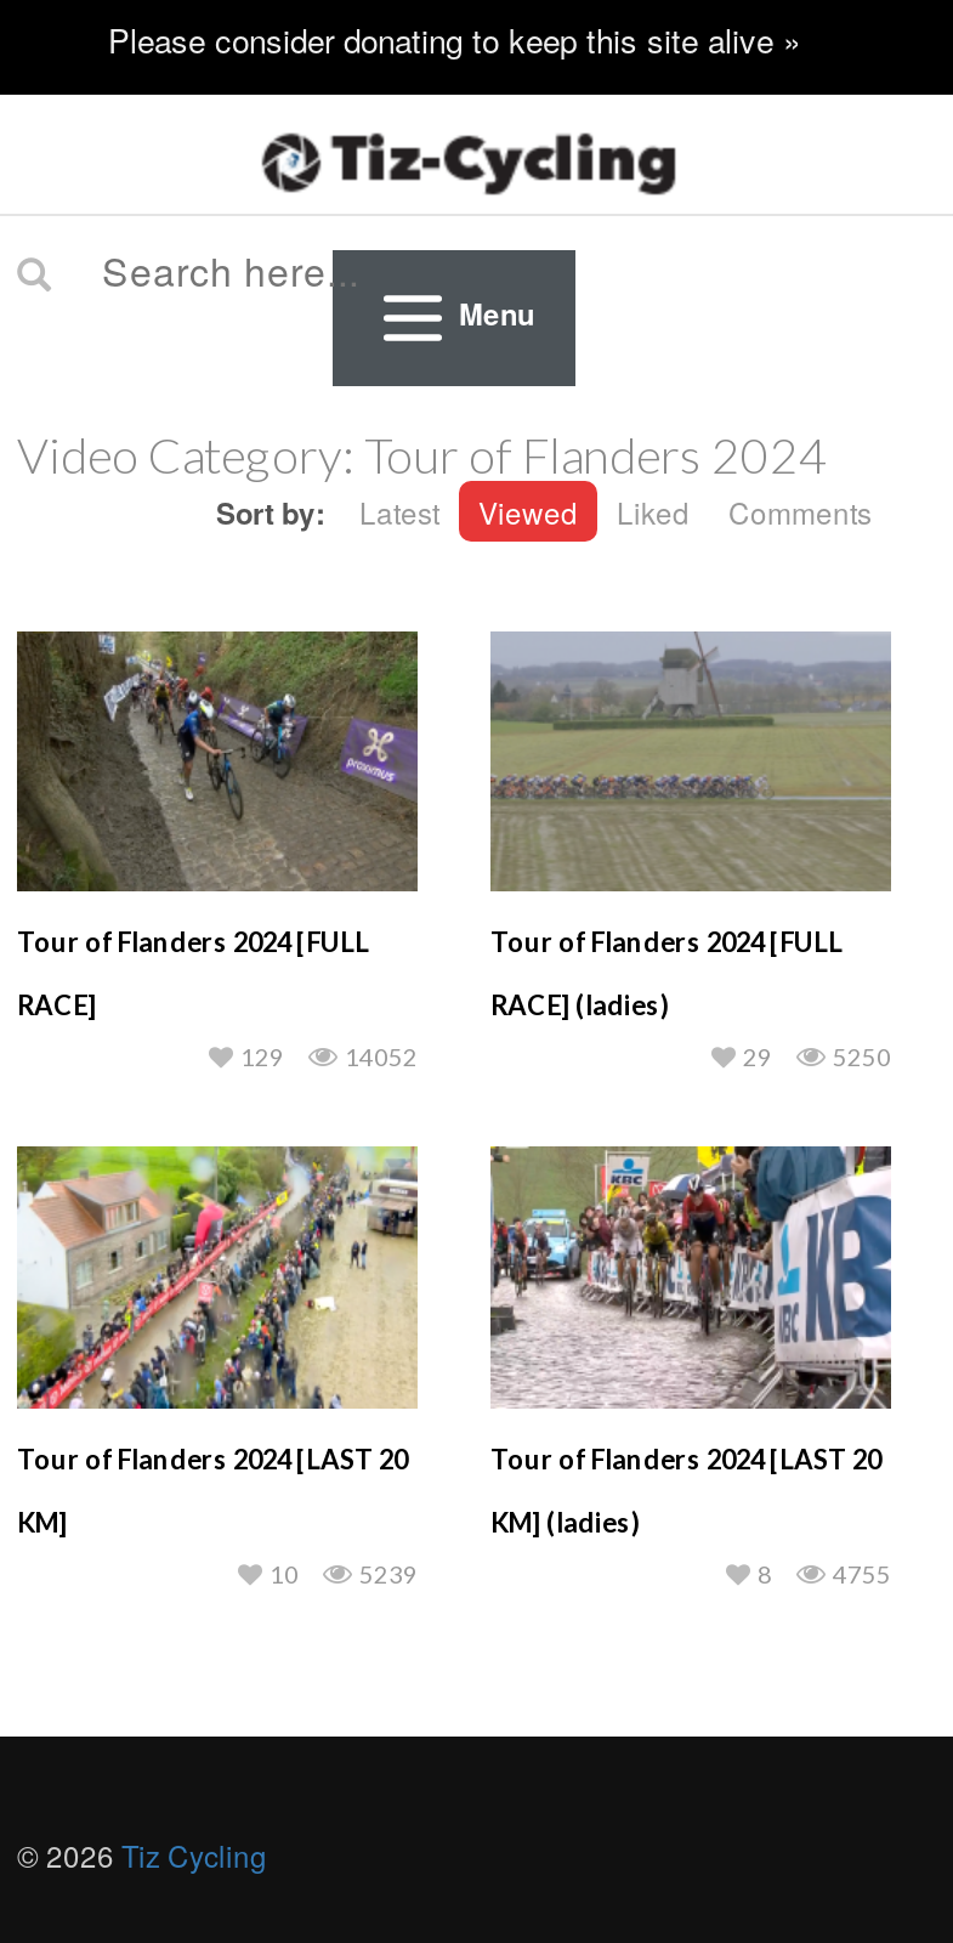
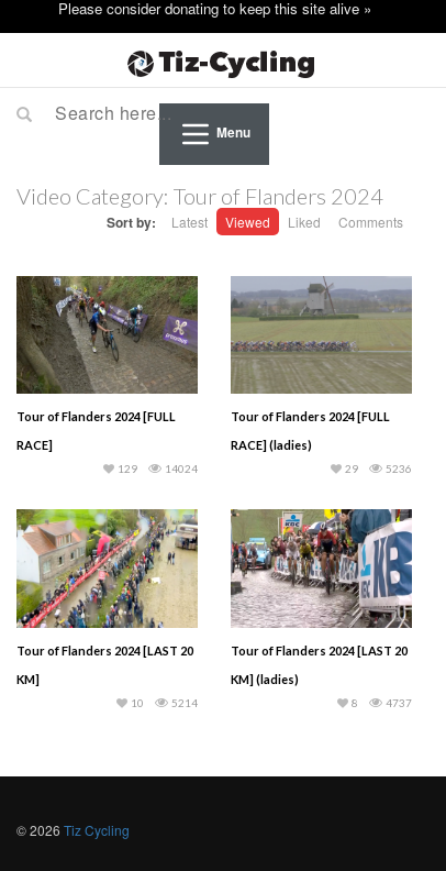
- 14052
+ 14024

- 5250
+ 5236

- 5239
+ 5214

- 4755
+ 4737
